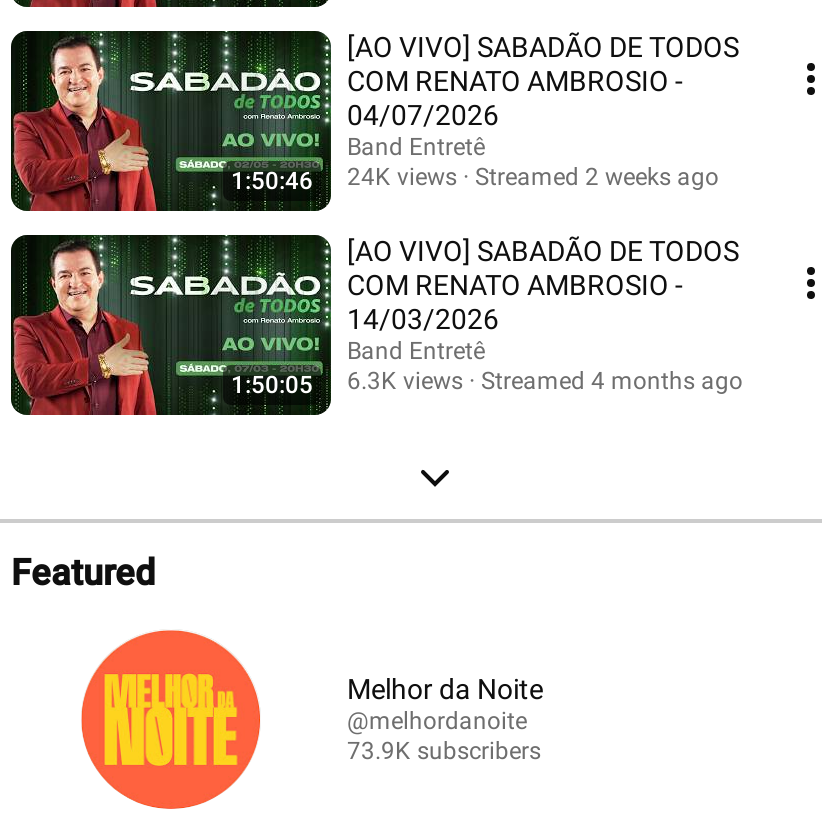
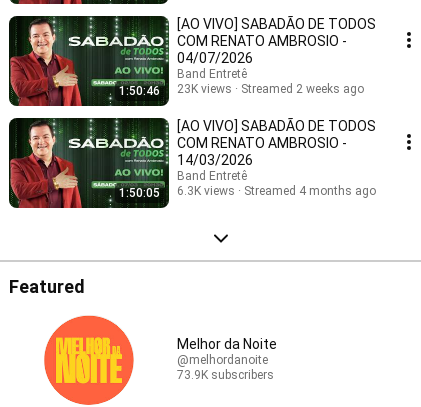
- 1:50:46 24K views Streamed 2 weeks ago
+ 1:50:46 23K views Streamed 2 weeks ago
